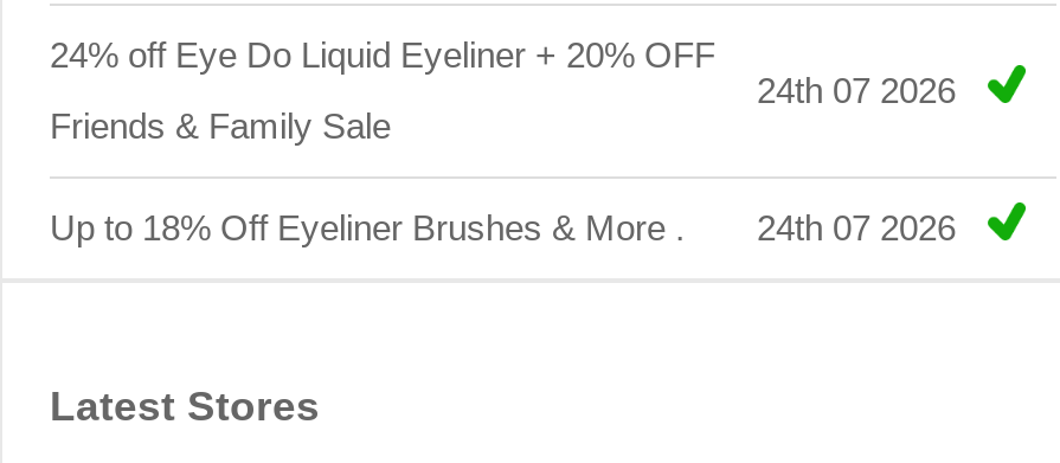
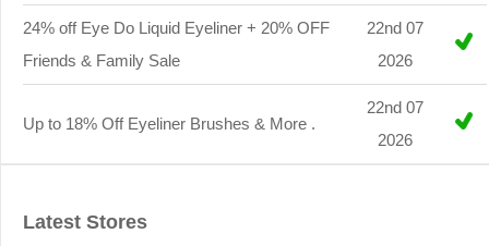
- 24th 07 2026
+ 22nd 07
+ 2026

- 24th 07 2026
+ 22nd 07
+ 2026
